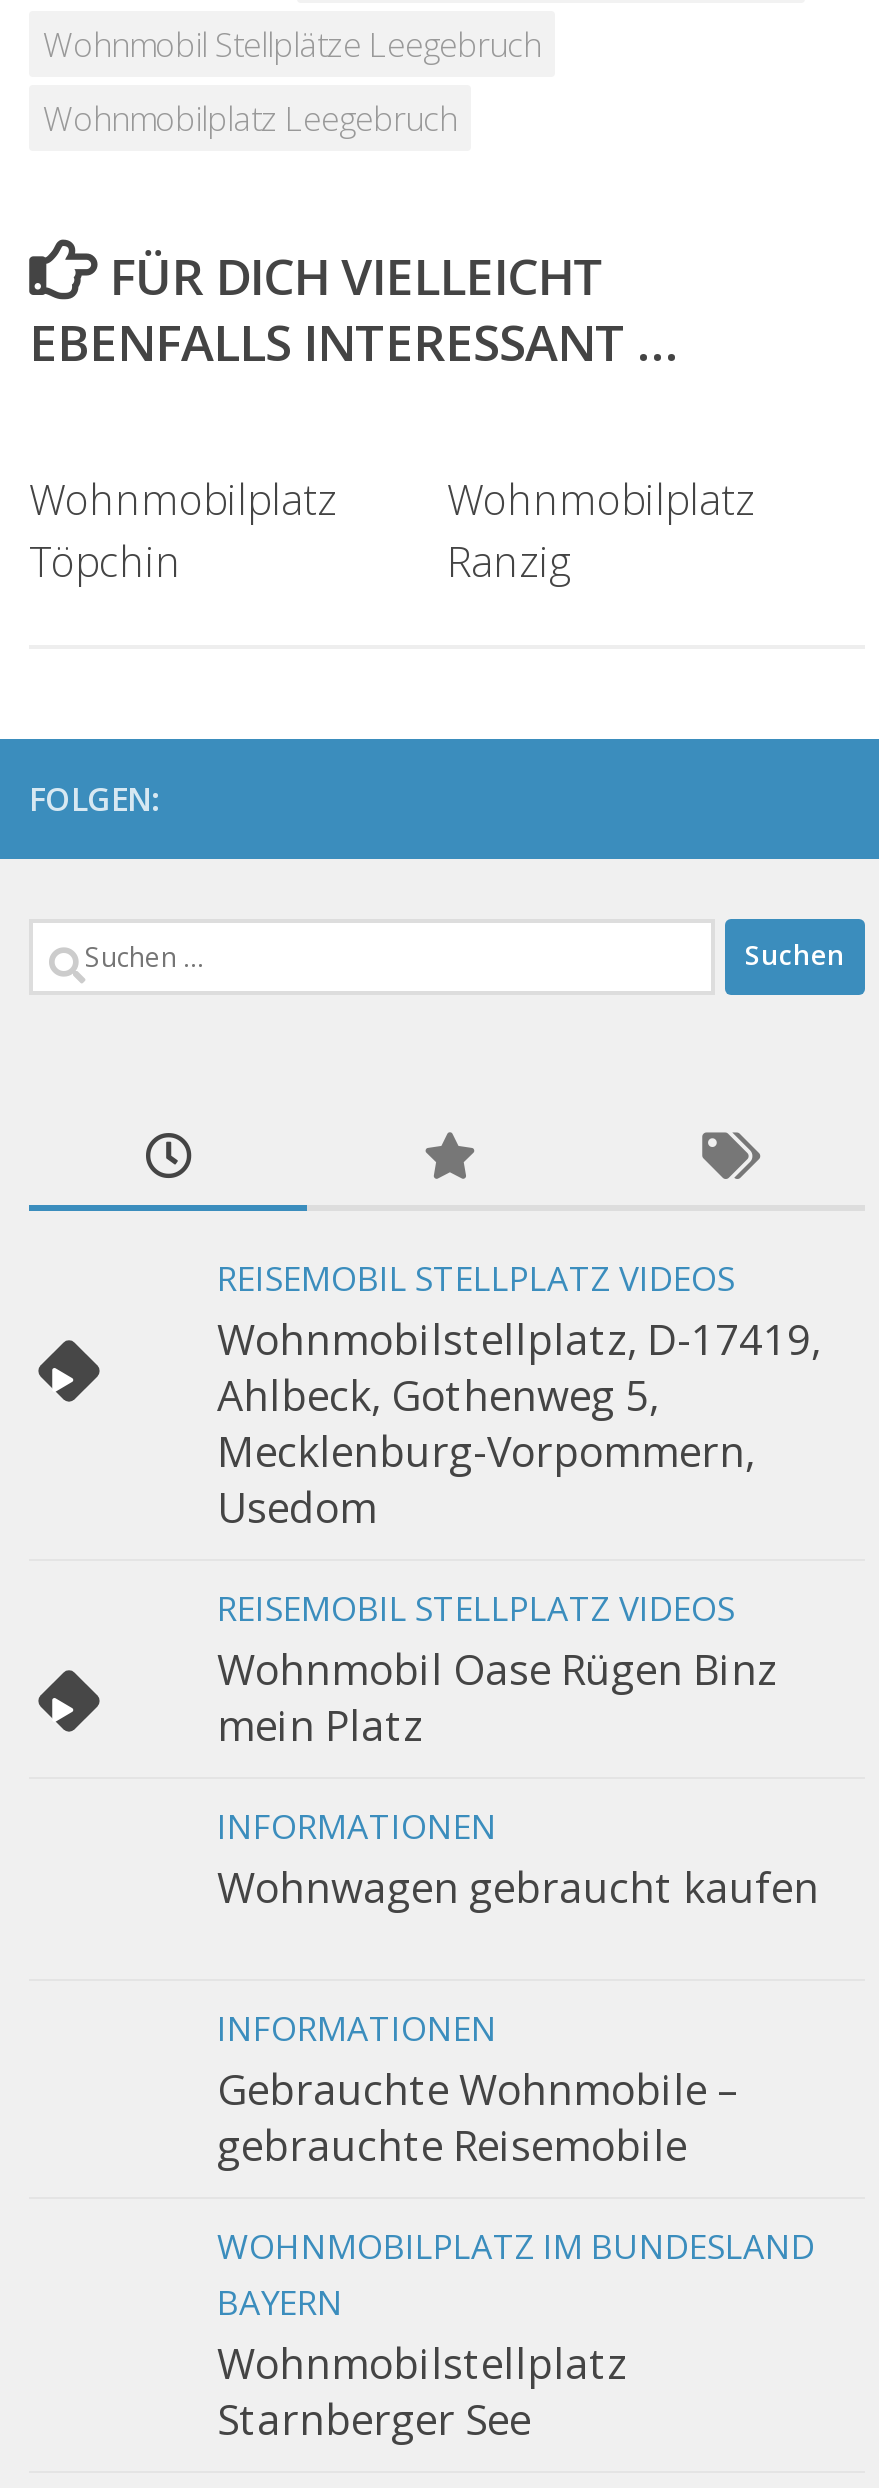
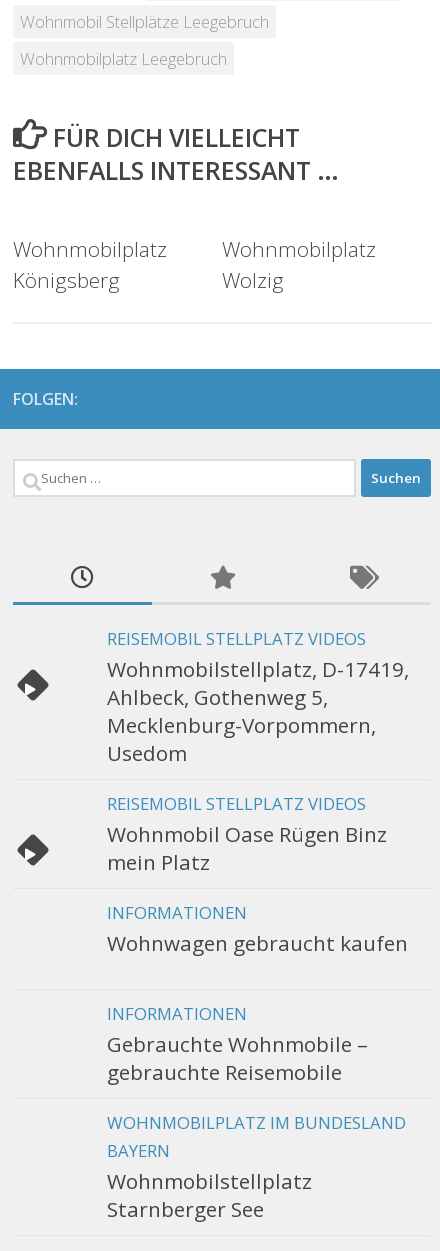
- Töpchin
+ Königsberg

- Ranzig
+ Wolzig
